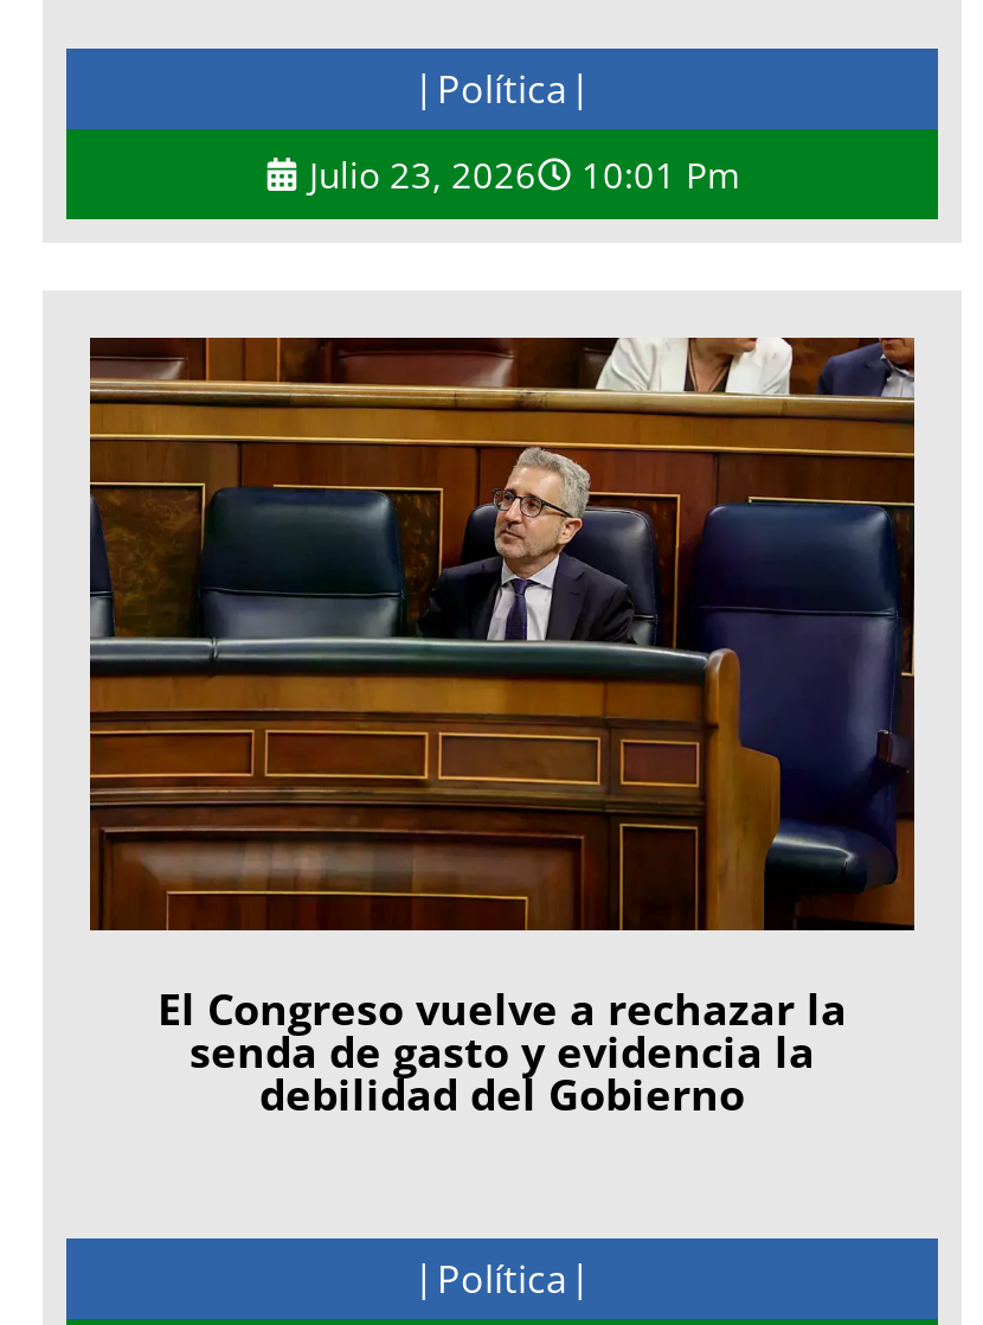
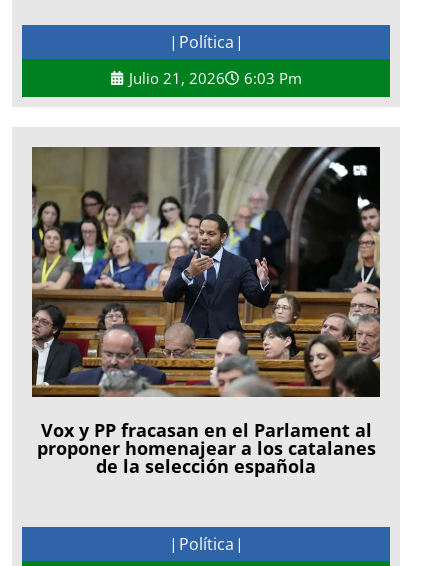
- Julio 23, 2026
- 10:01 Pm
+ Julio 21, 2026
+ 6:03 Pm

- [image]
- El Congreso vuelve a rechazar la
- senda de gasto y evidencia la
- debilidad del Gobierno
+ [image]
+ Vox y PP fracasan en el Parlament al
+ proponer homenajear a los catalanes
+ de la selección española
